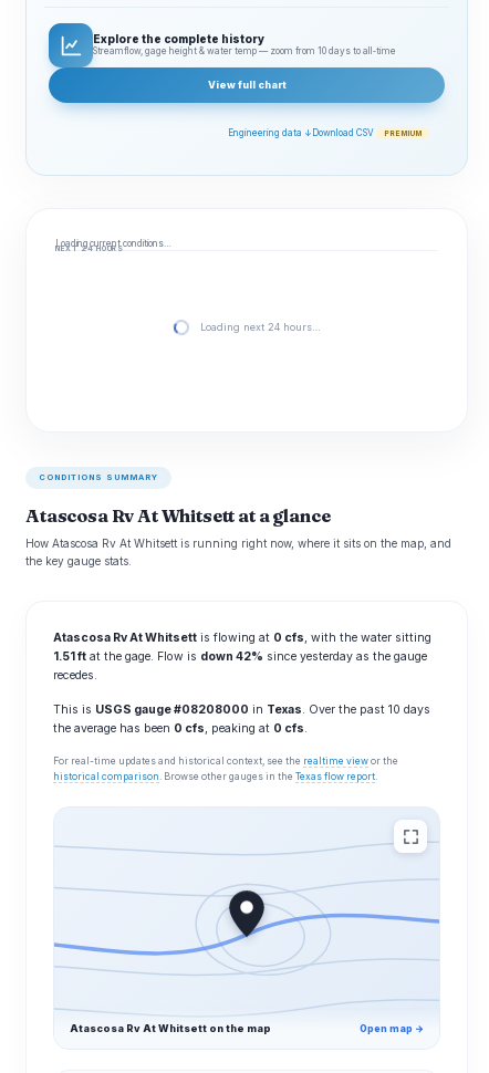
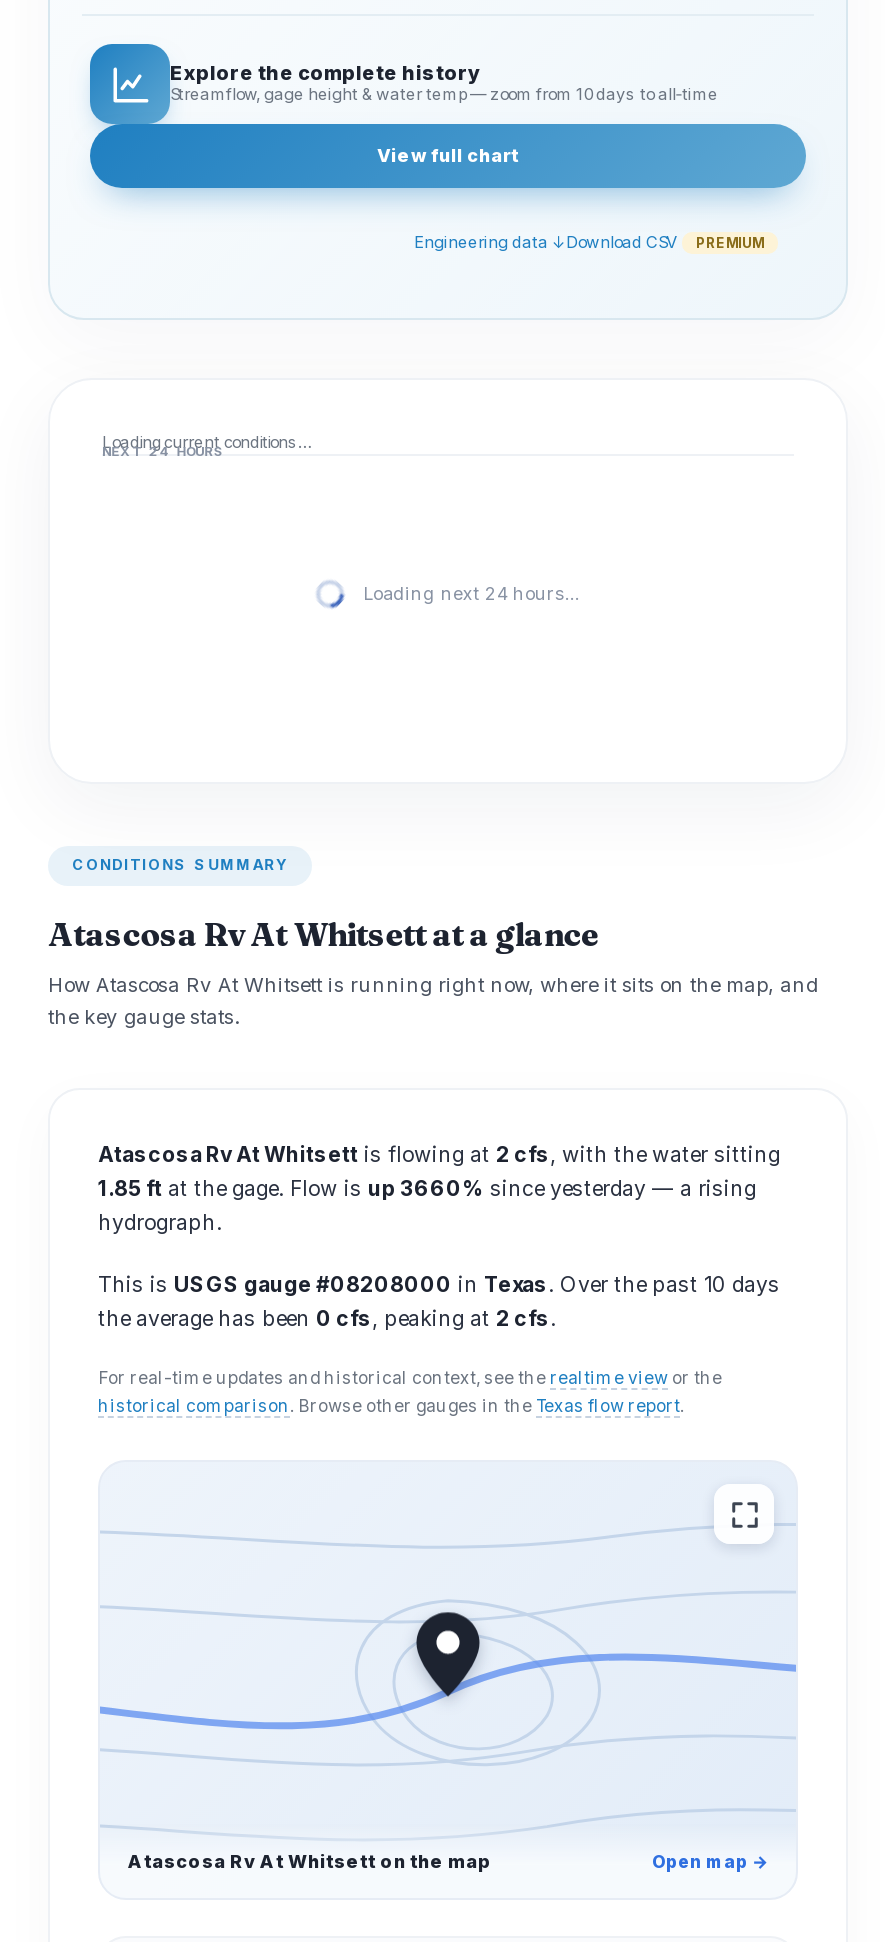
- Atascosa Rv At Whitsett is flowing at 0 cfs, with the water sitting
- 1.51 ft at the gage. Flow is down 42% since yesterday as the gauge
- recedes.
+ Atascosa Rv At Whitsett is flowing at 2 cfs, with the water sitting
+ 1.85 ft at the gage. Flow is up 3660% since yesterday — a rising
+ hydrograph.

- the average has been 0 cfs, peaking at 0 cfs.
+ the average has been 0 cfs, peaking at 2 cfs.
